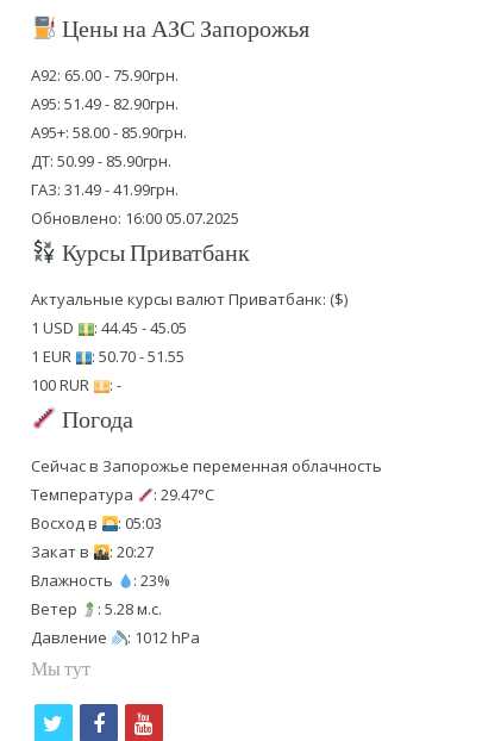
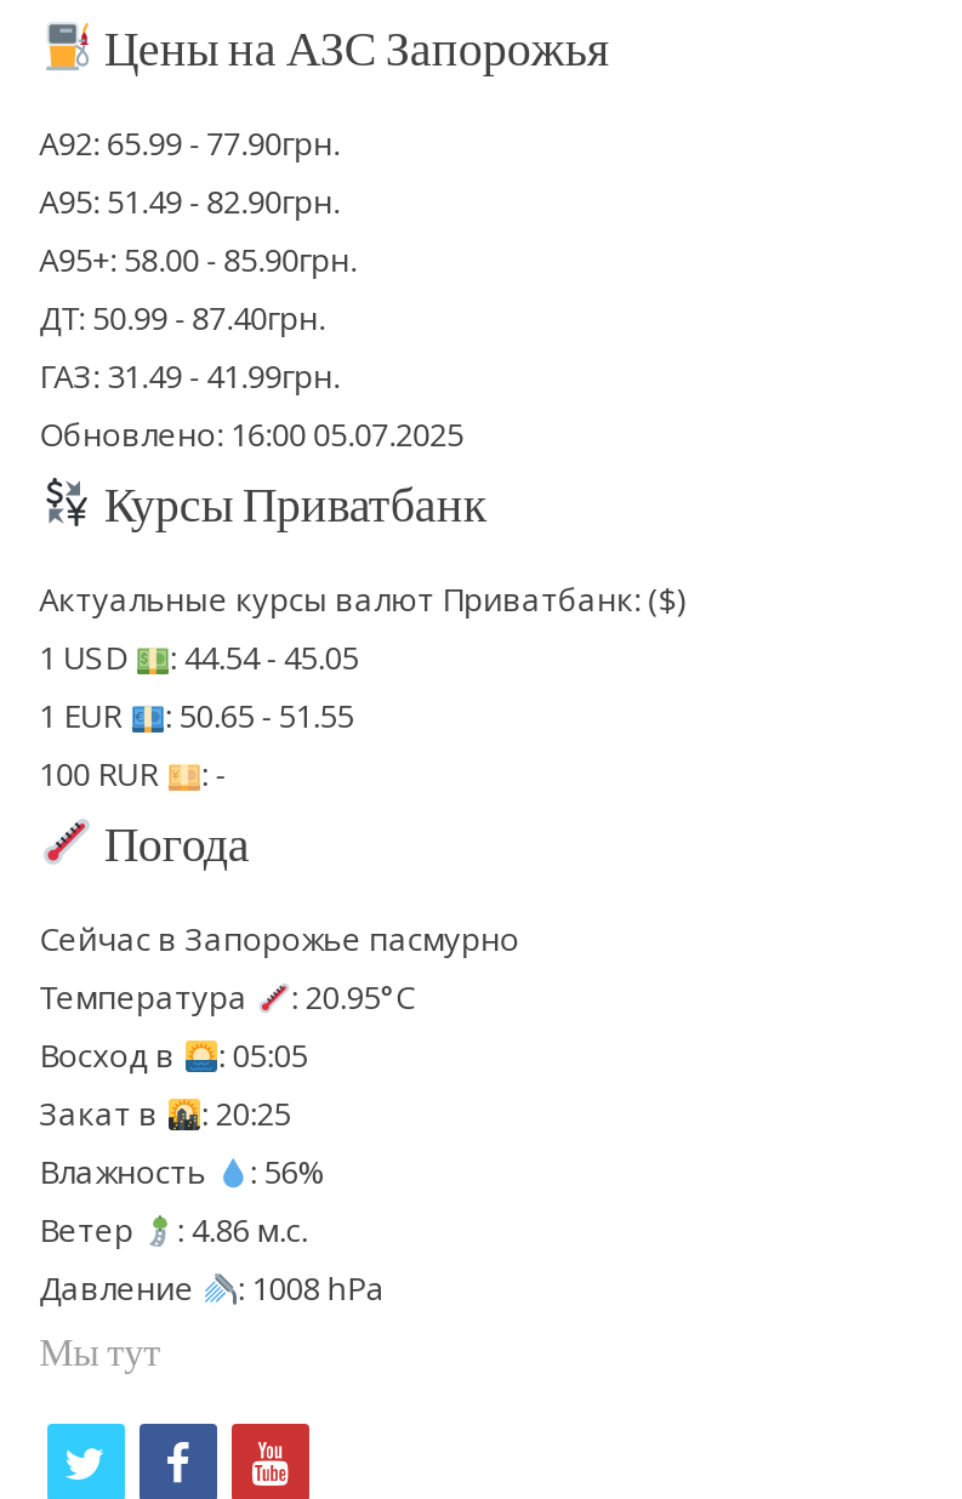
- А92: 65.00 - 75.90грн.
+ А92: 65.99 - 77.90грн.

- ДТ: 50.99 - 85.90грн.
+ ДТ: 50.99 - 87.40грн.

- 1 USD : 44.45 - 45.05
+ 1 USD : 44.54 - 45.05

- 1 EUR : 50.70 - 51.55
+ 1 EUR : 50.65 - 51.55

- Сейчас в Запорожье переменная облачность
+ Сейчас в Запорожье пасмурно

- Температура : 29.47°C
+ Температура : 20.95°C

- Восход в : 05:03
+ Восход в : 05:05

- Закат в : 20:27
+ Закат в : 20:25

- Влажность : 23%
+ Влажность : 56%

- Ветер : 5.28 м.с.
+ Ветер : 4.86 м.с.

- Давление : 1012 hPa
+ Давление : 1008 hPa
